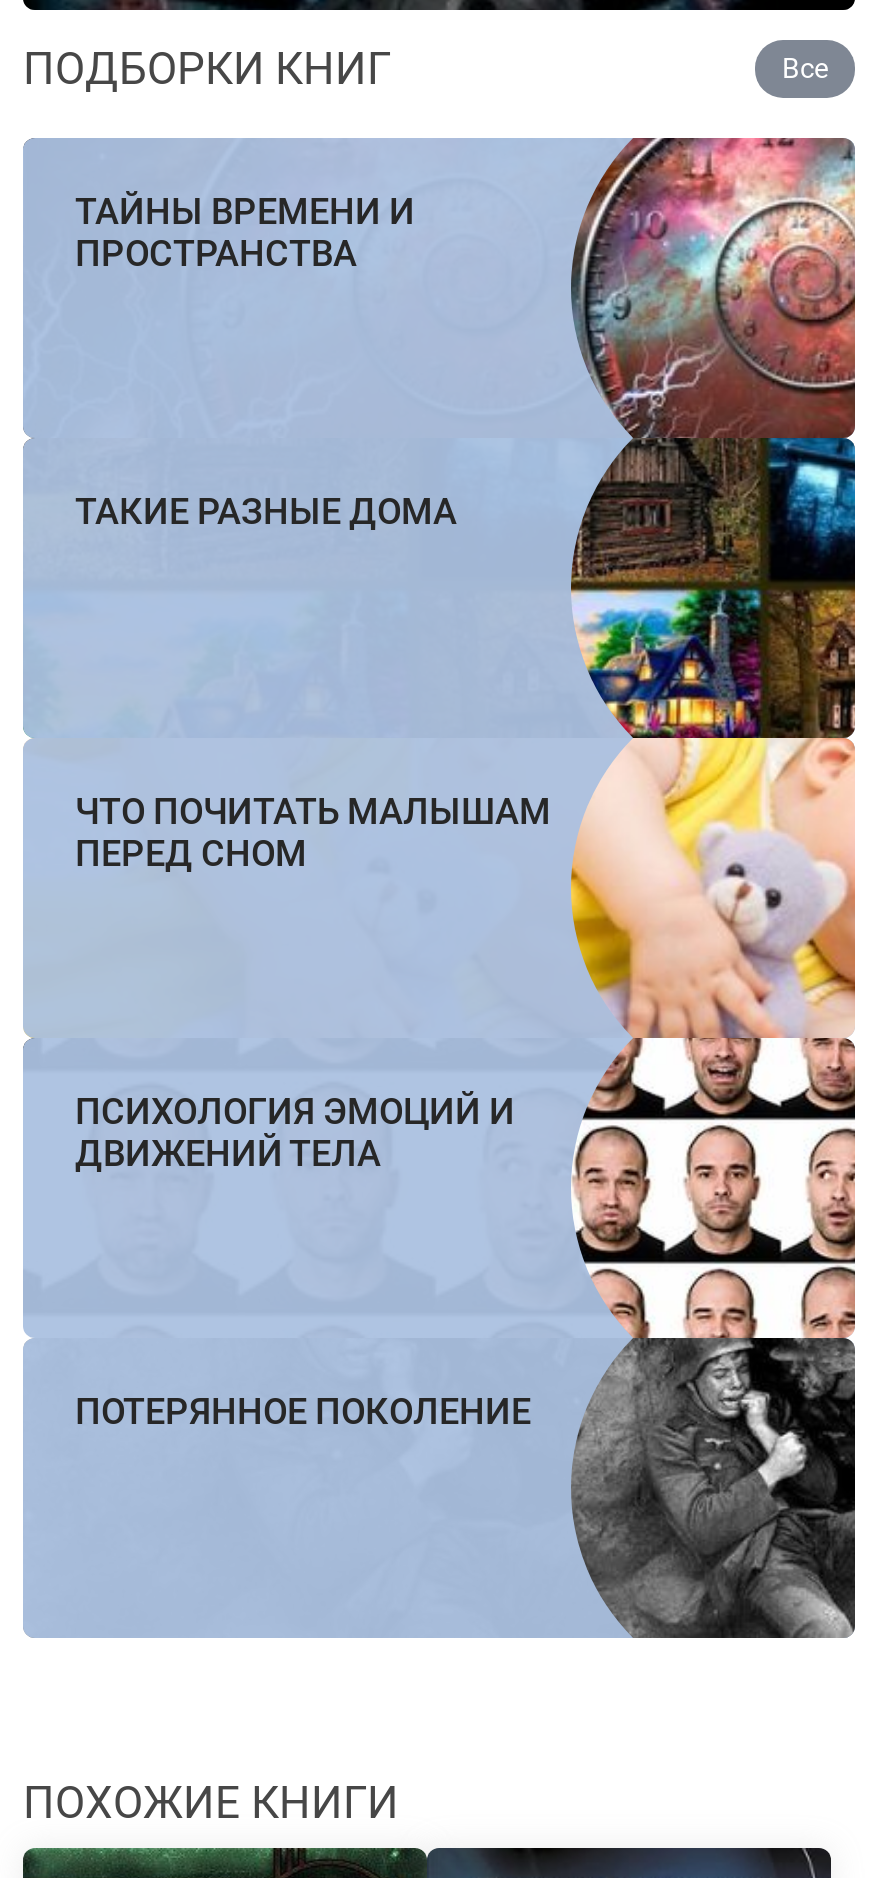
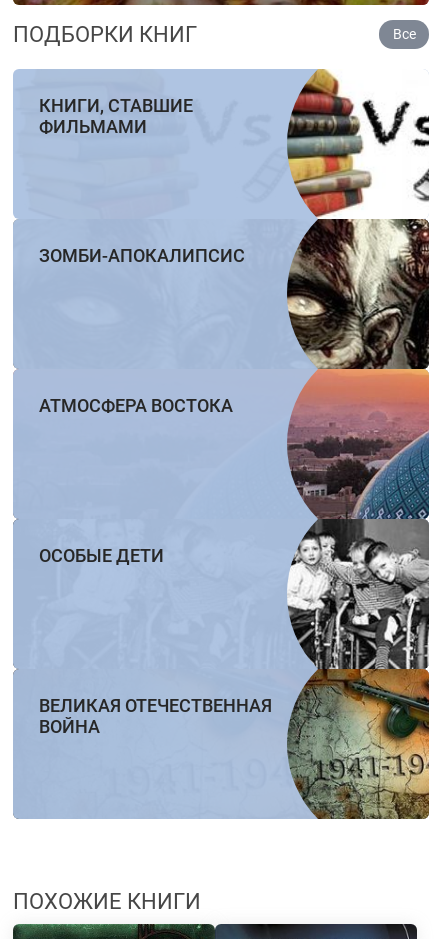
- [image]
- ПОТЕРЯННОЕ ПОКОЛЕНИЕ
+ [image]
+ ВЕЛИКАЯ ОТЕЧЕСТВЕННАЯ
+ ВОЙНА

- ТАЙНЫ ВРЕМЕНИ И
- ПРОСТРАНСТВА
+ КНИГИ, СТАВШИЕ
+ ФИЛЬМАМИ

- ТАКИЕ РАЗНЫЕ ДОМА
+ ЗОМБИ-АПОКАЛИПСИС

- ЧТО ПОЧИТАТЬ МАЛЫШАМ
- ПЕРЕД СНОМ
+ АТМОСФЕРА ВОСТОКА

- ПСИХОЛОГИЯ ЭМОЦИЙ И
- ДВИЖЕНИЙ ТЕЛА
+ ОСОБЫЕ ДЕТИ
